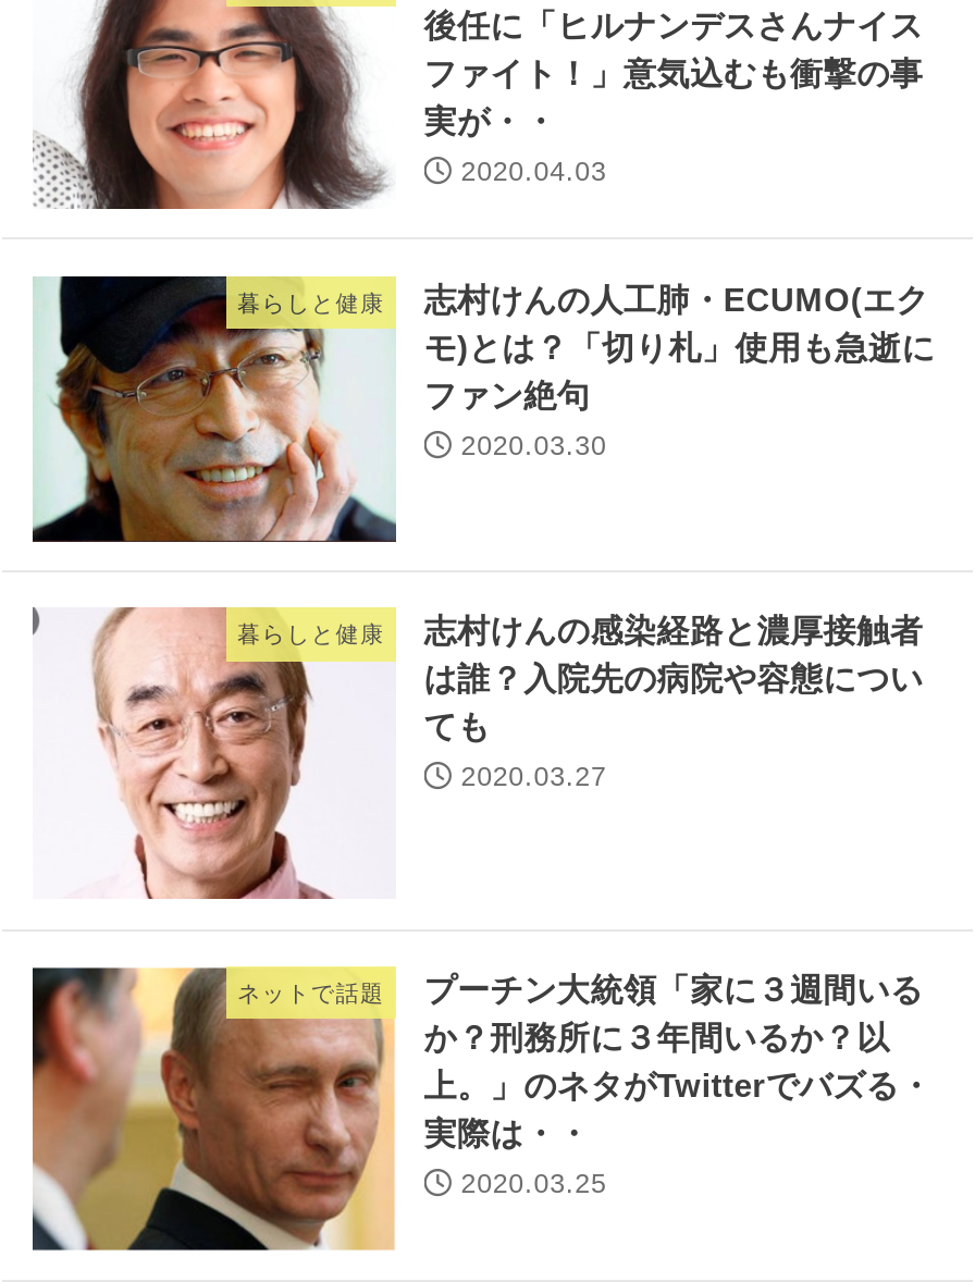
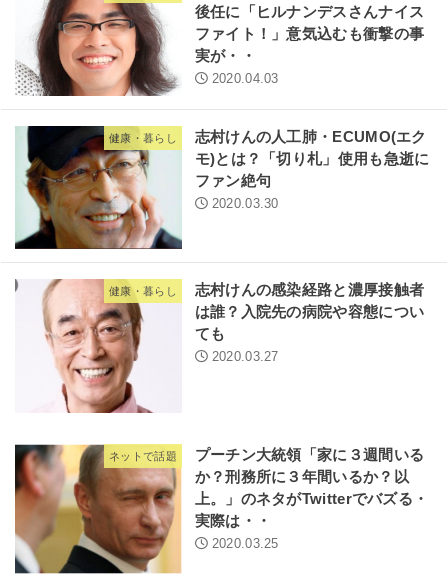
- 暮らしと健康
+ 健康・暮らし

- 暮らしと健康
+ 健康・暮らし
